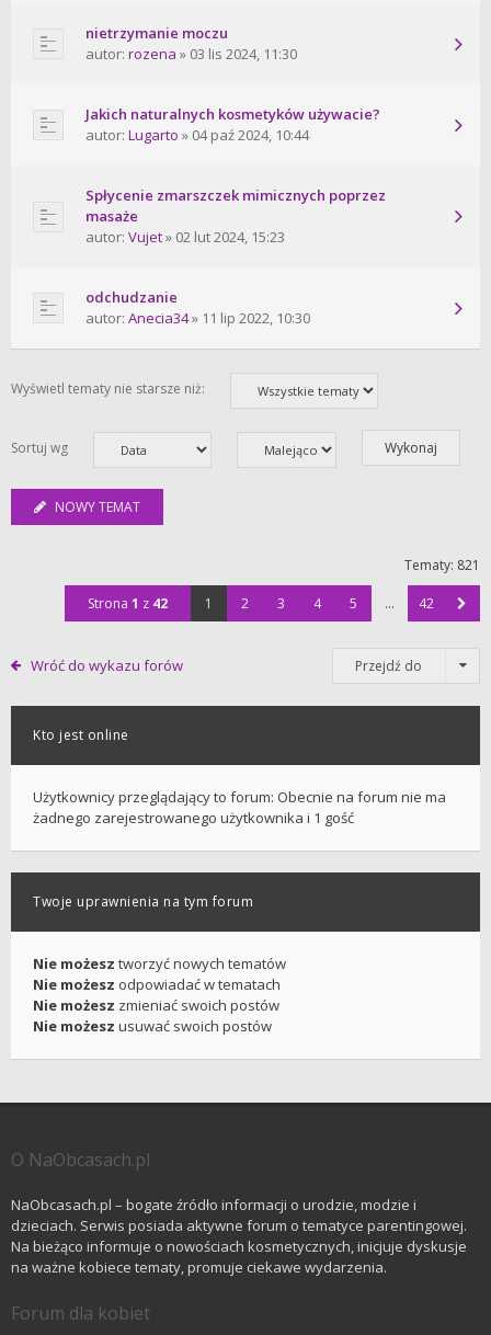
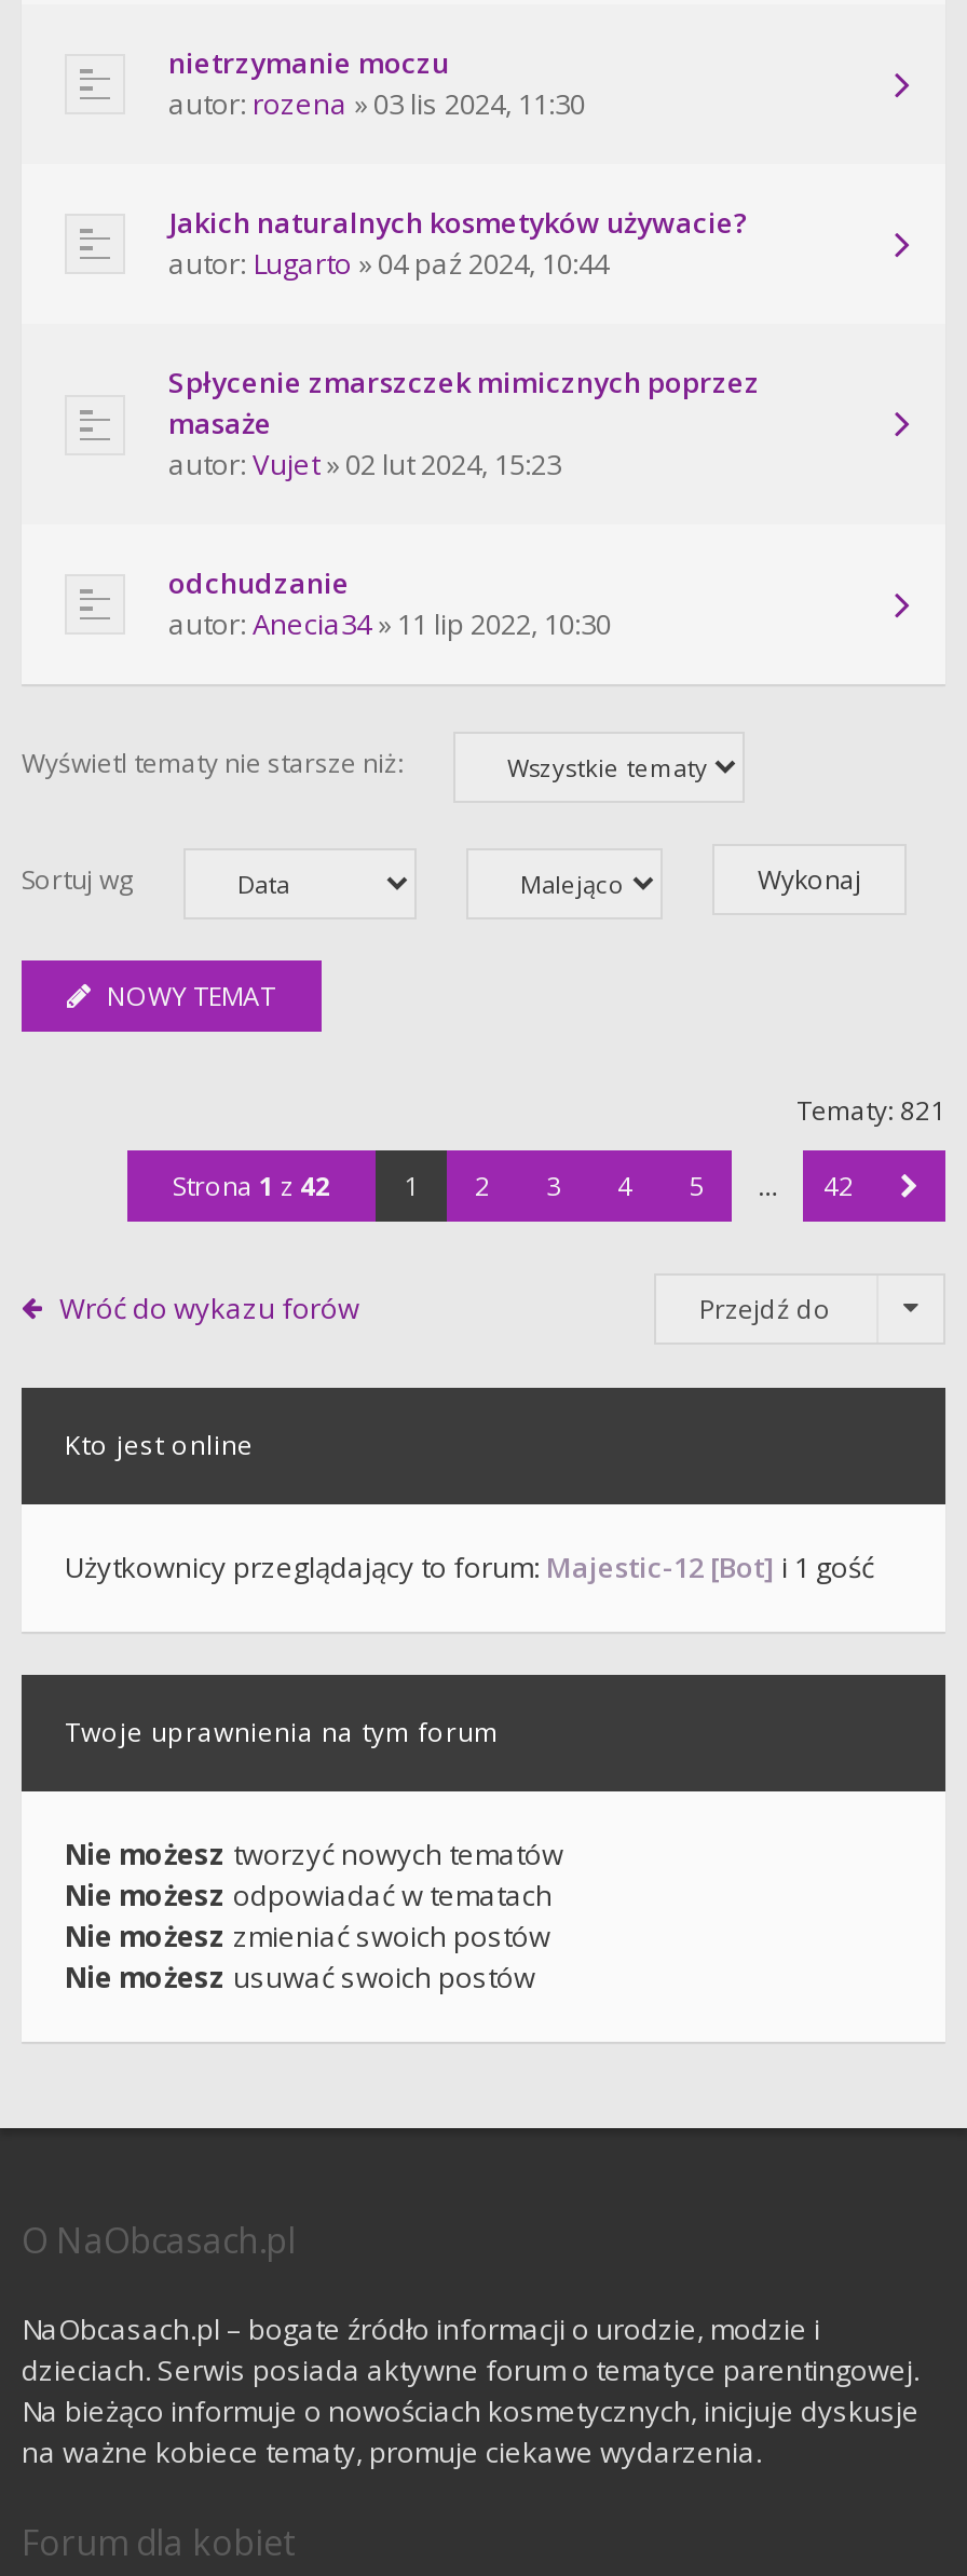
- Użytkownicy przeglądający to forum: Obecnie na forum nie ma
- żadnego zarejestrowanego użytkownika i 1 gość
+ Użytkownicy przeglądający to forum: Majestic-12 [Bot] i 1 gość
